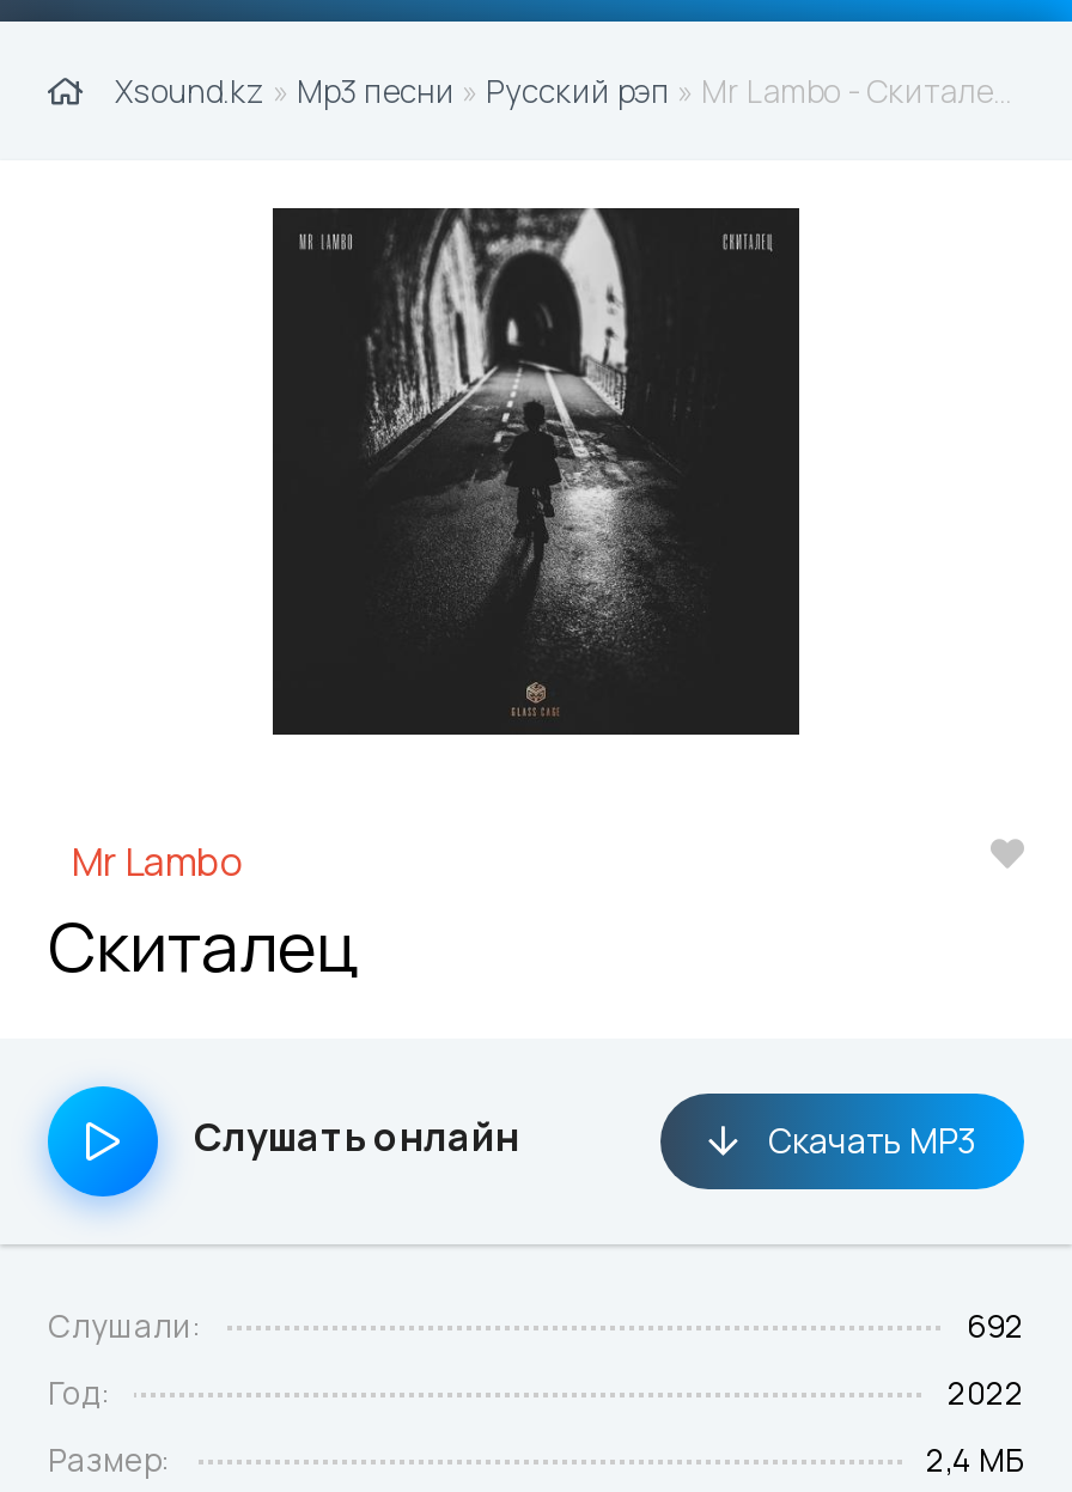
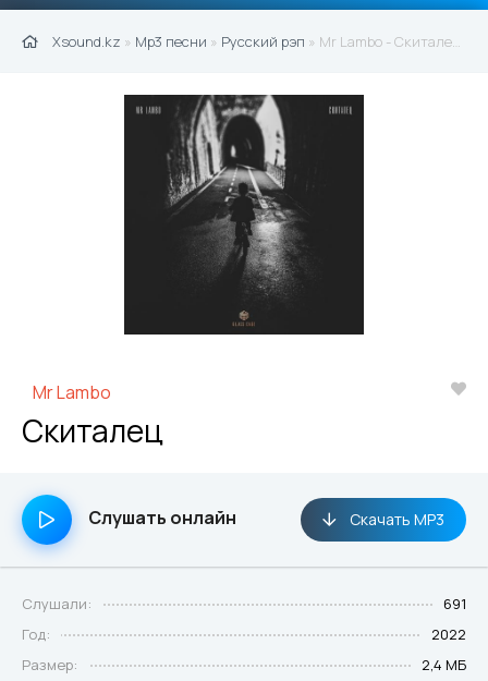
- 692
+ 691
